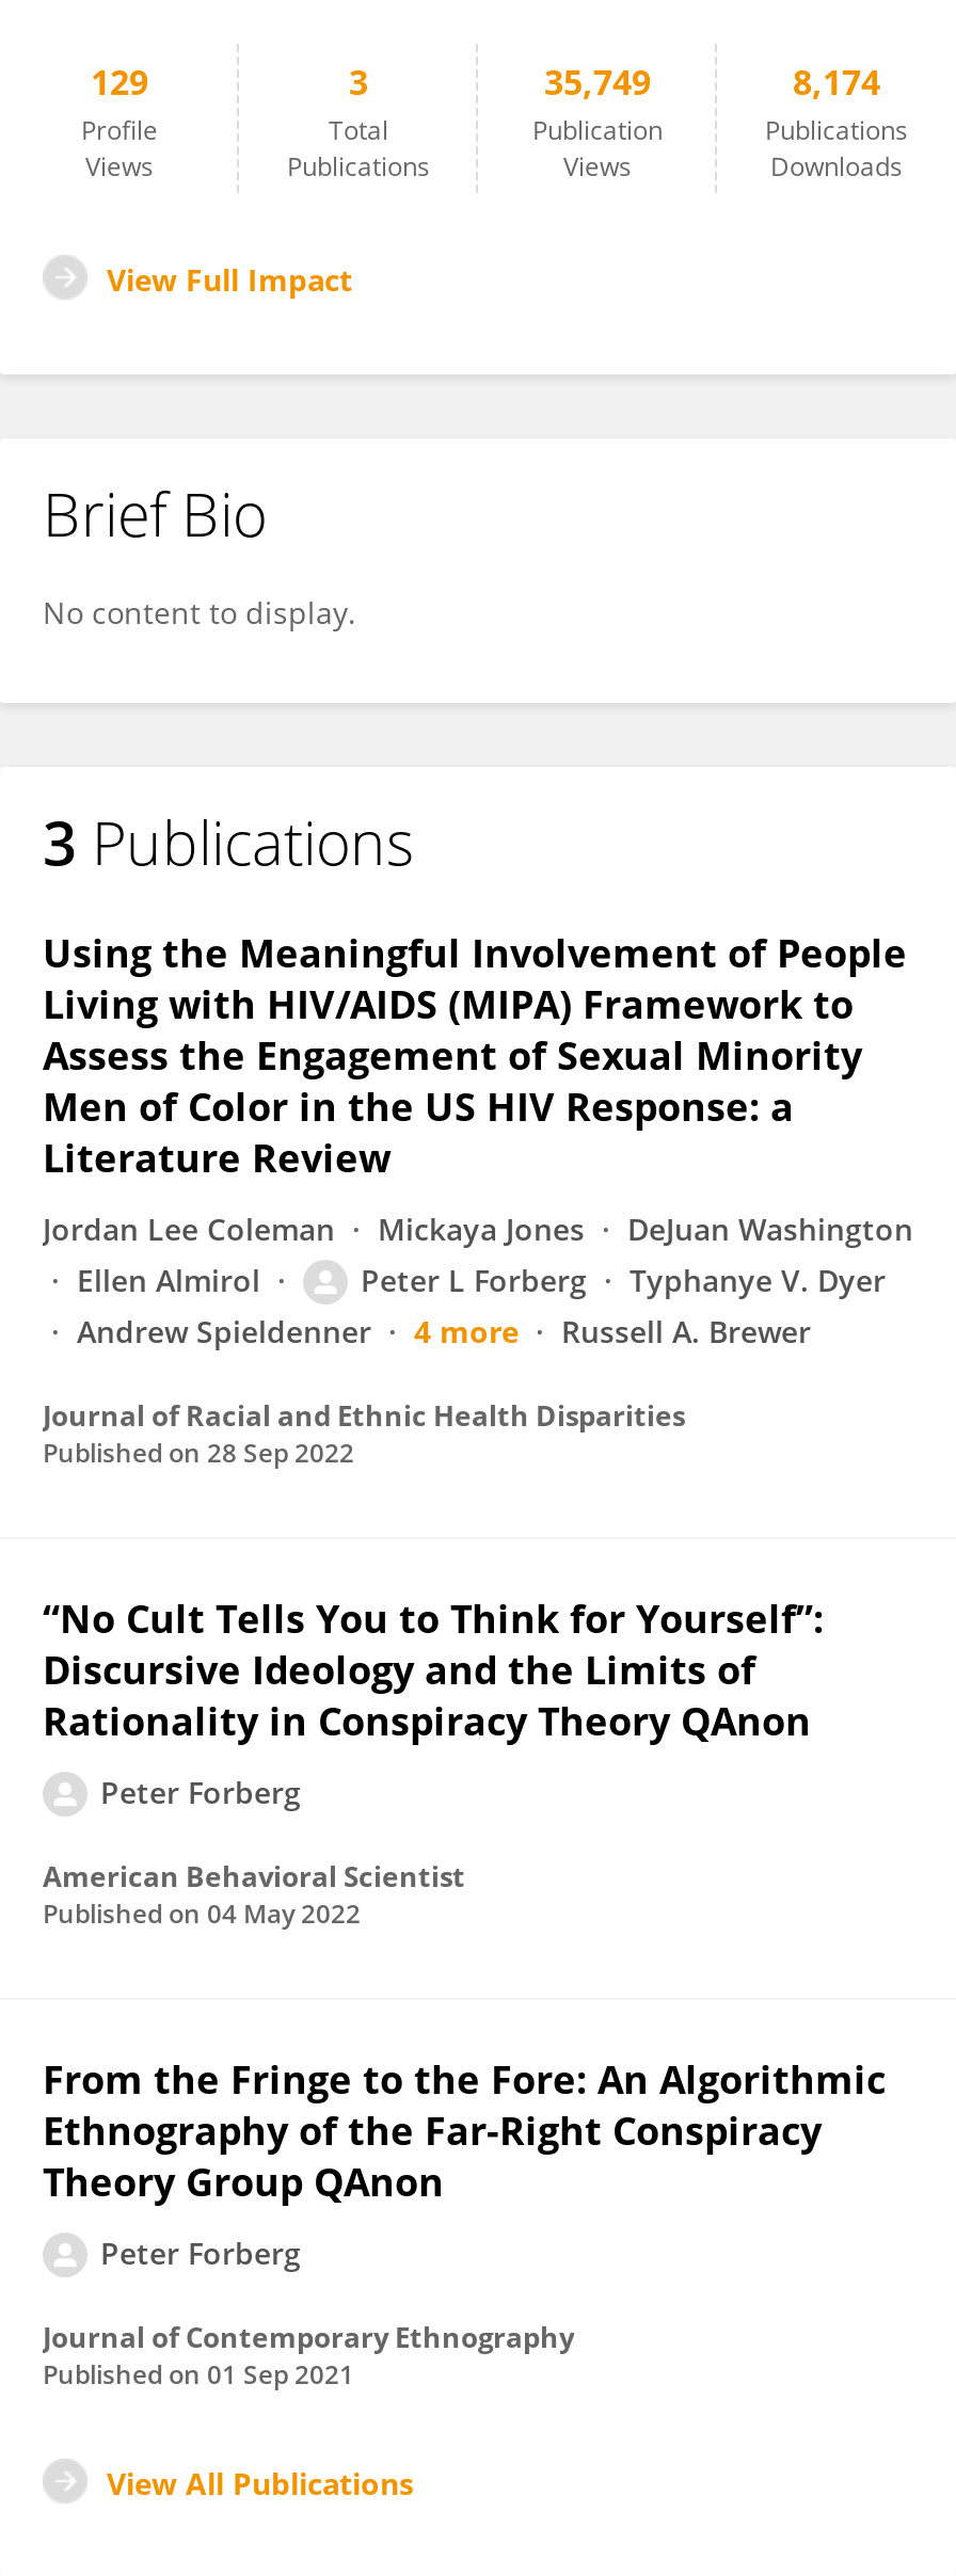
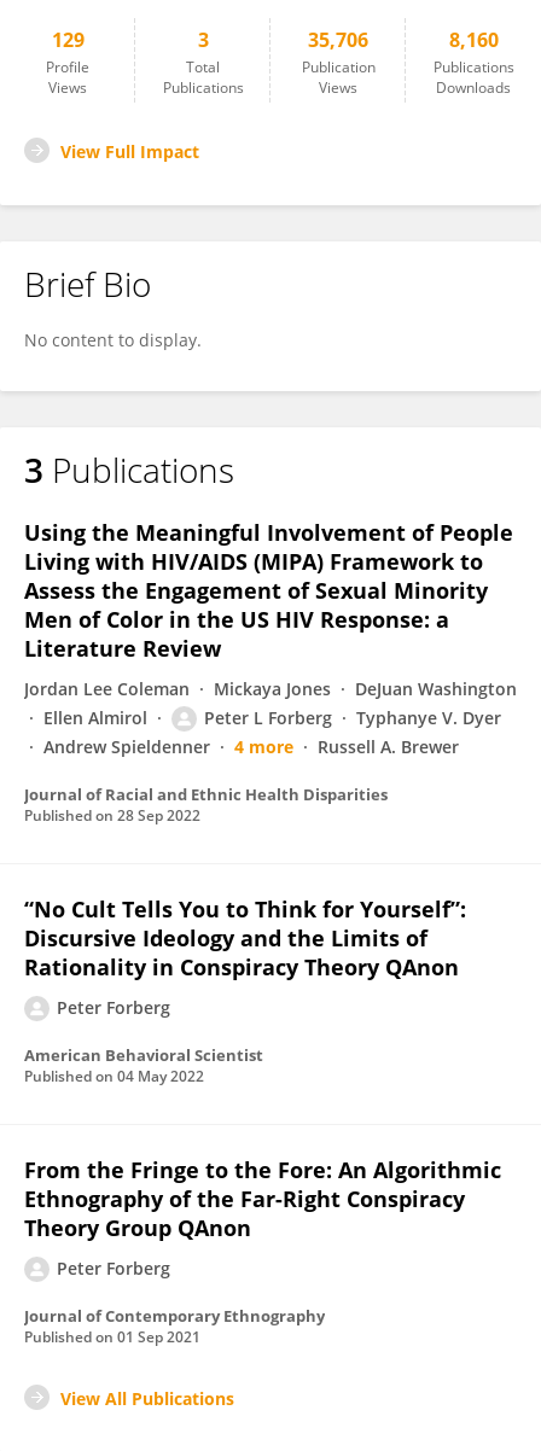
- 35,749
+ 35,706

- 8,174
+ 8,160
